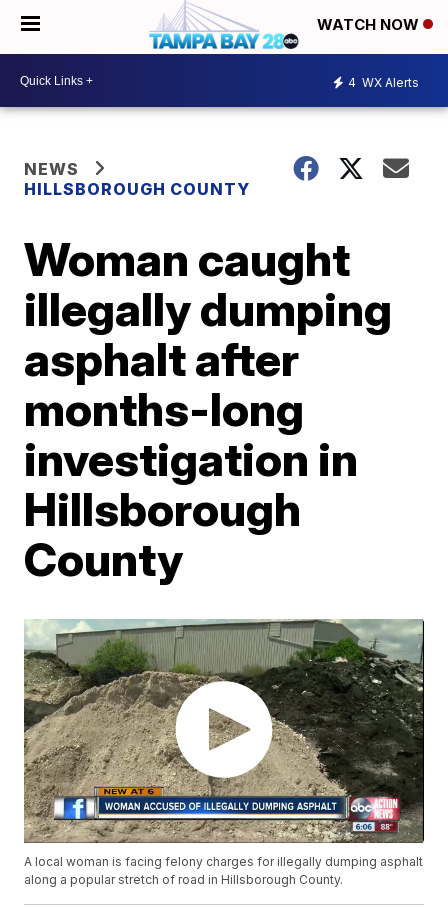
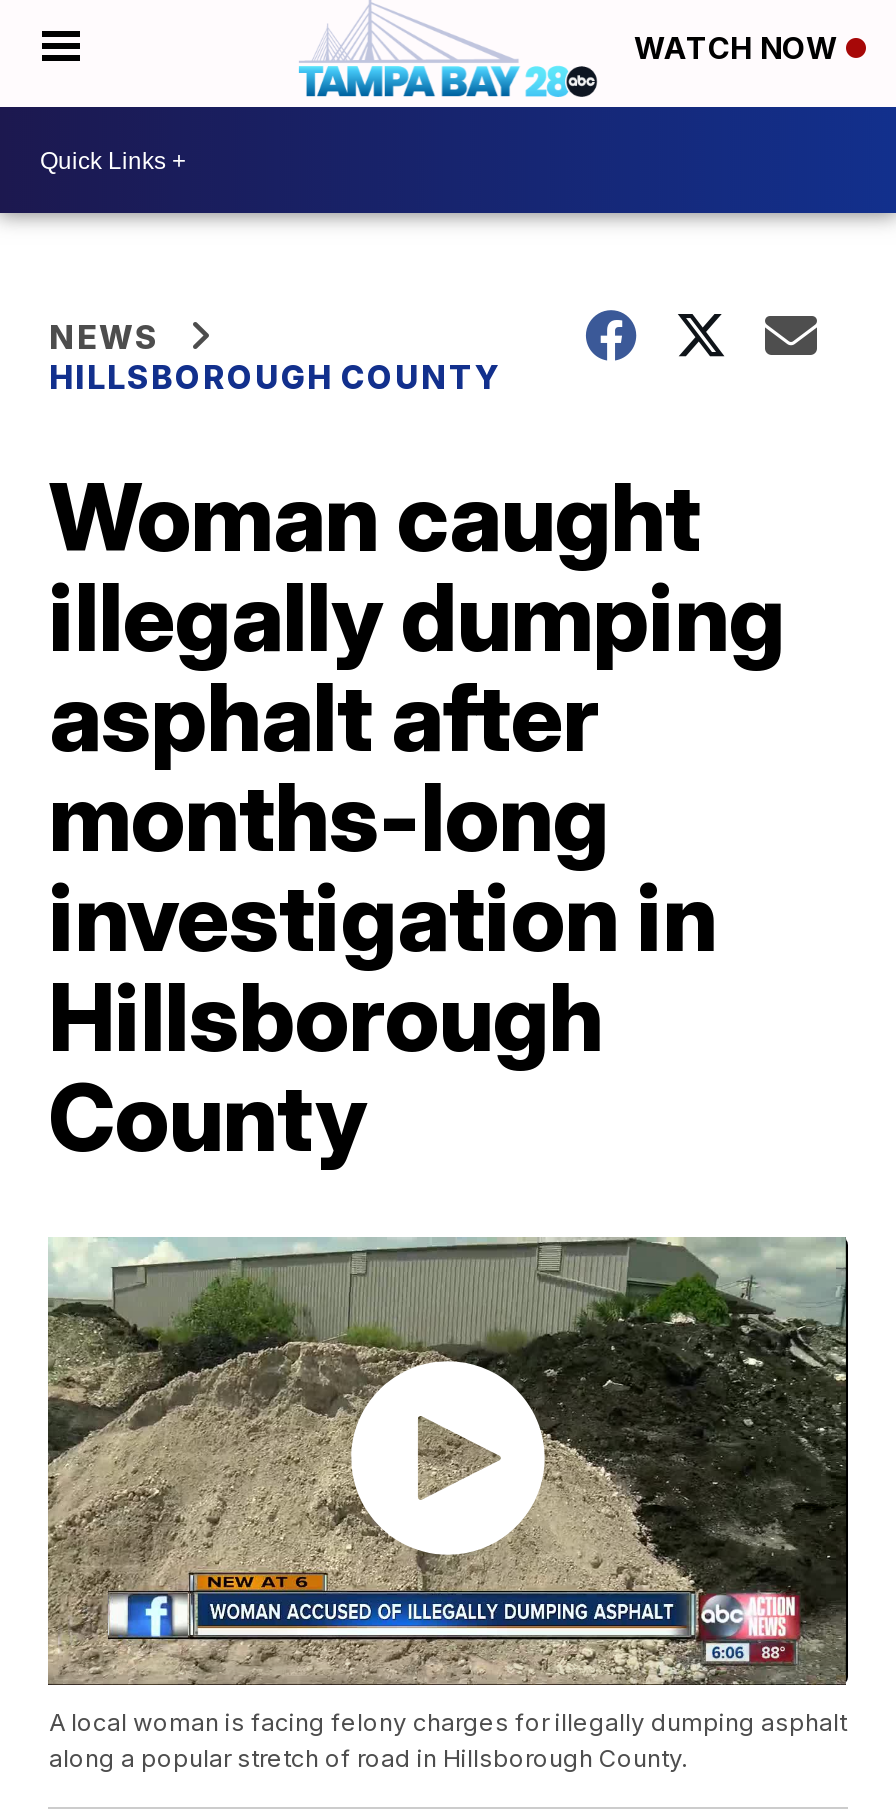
- 4 WX Alerts
